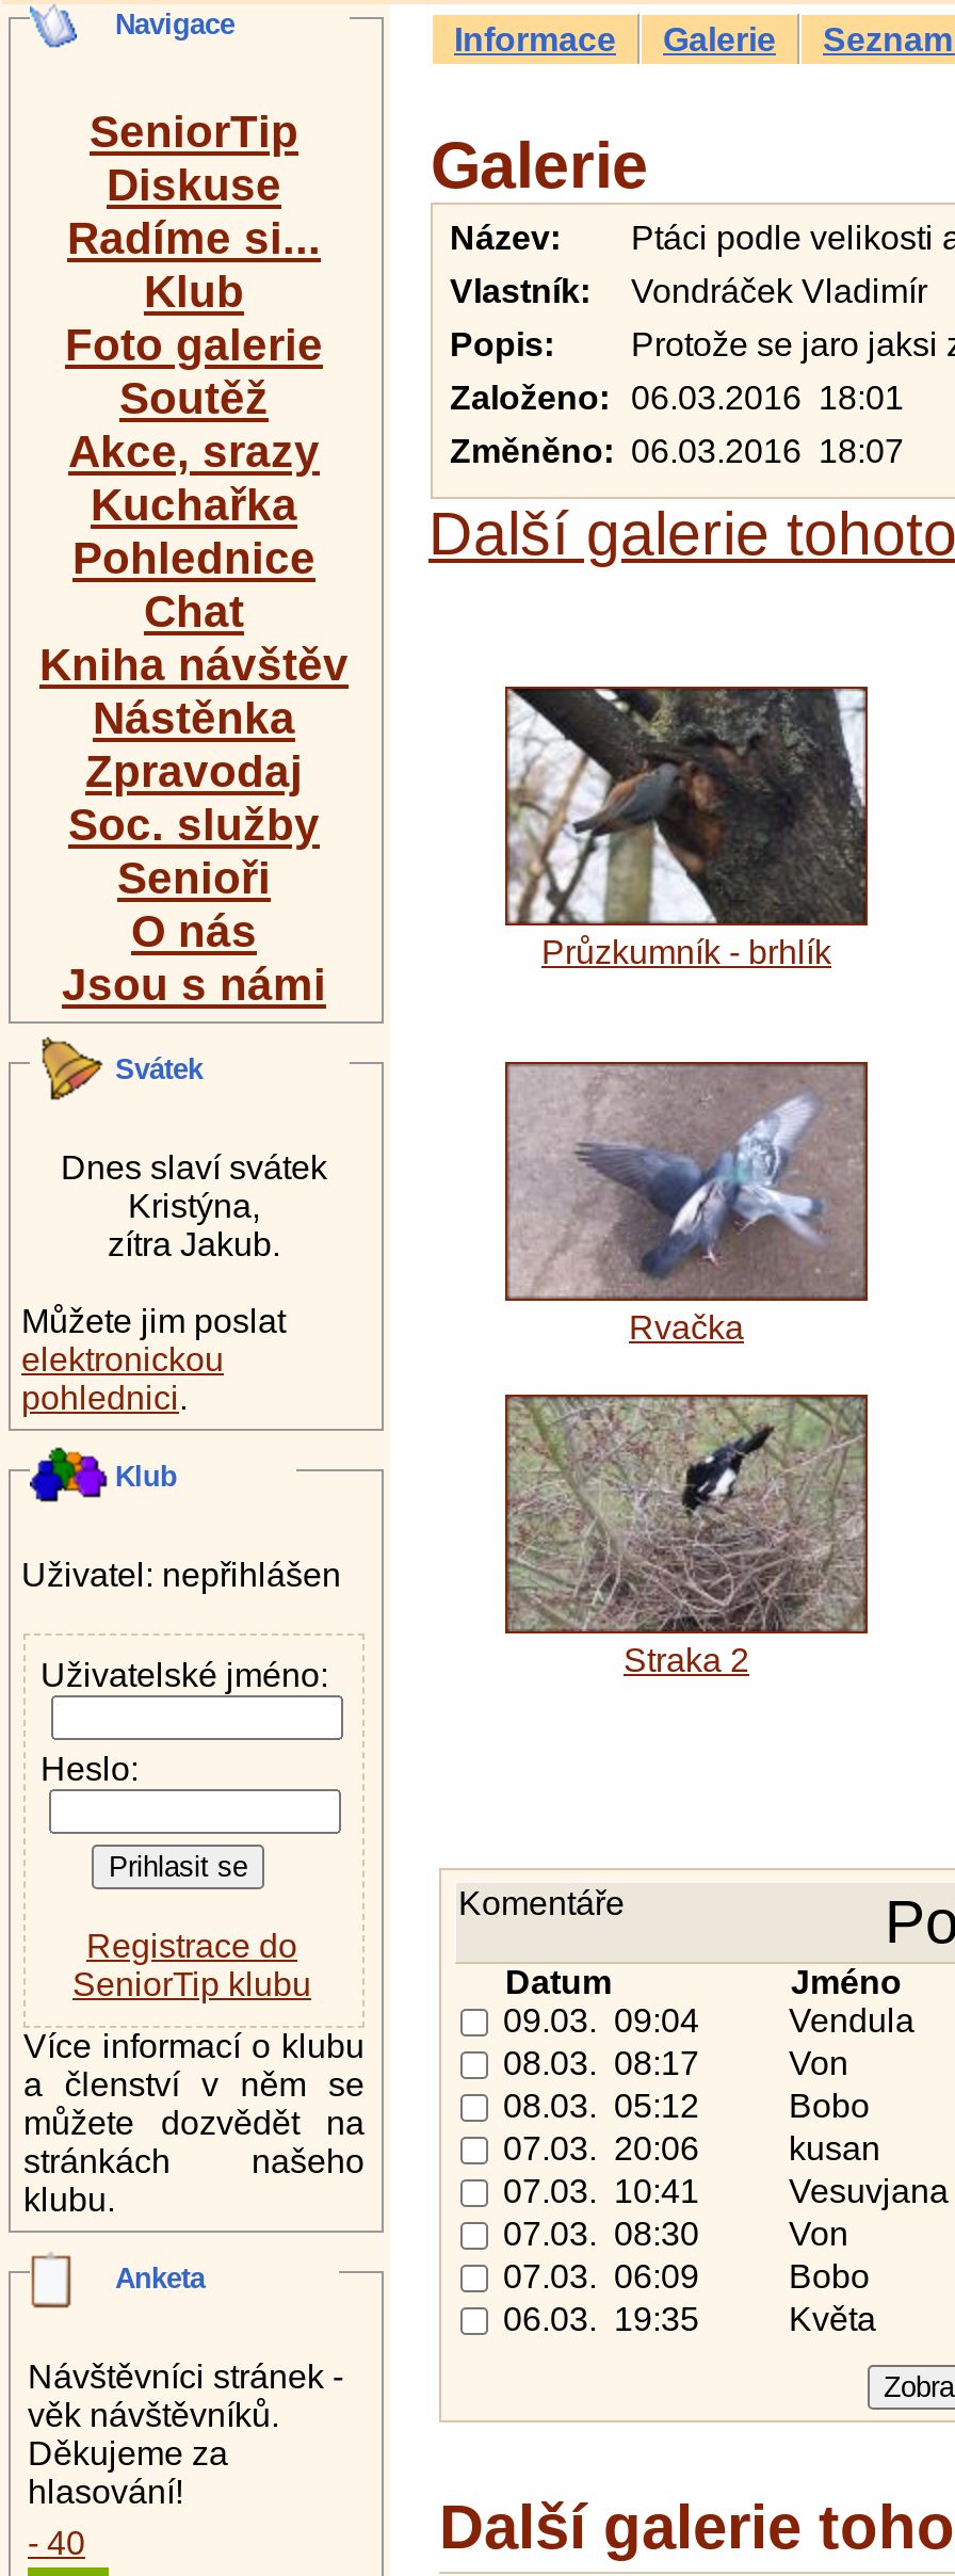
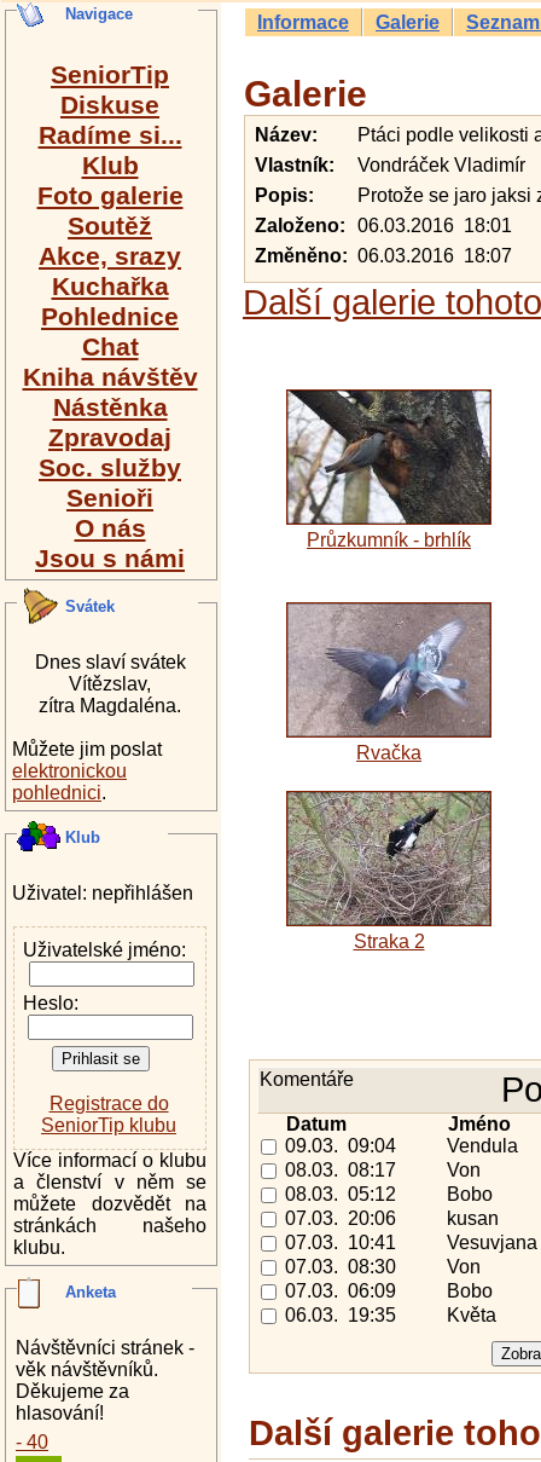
- Kristýna,
- zítra Jakub.
+ Vítězslav,
+ zítra Magdaléna.
